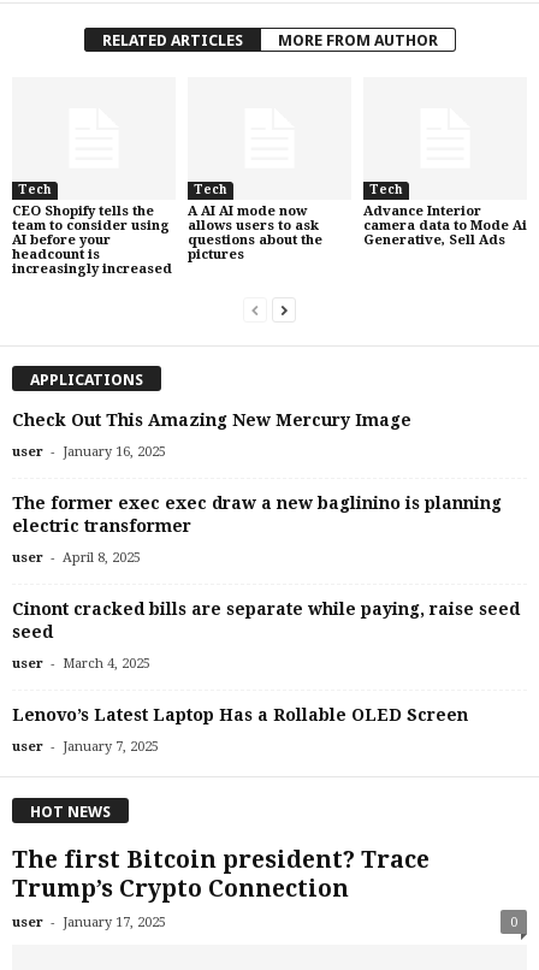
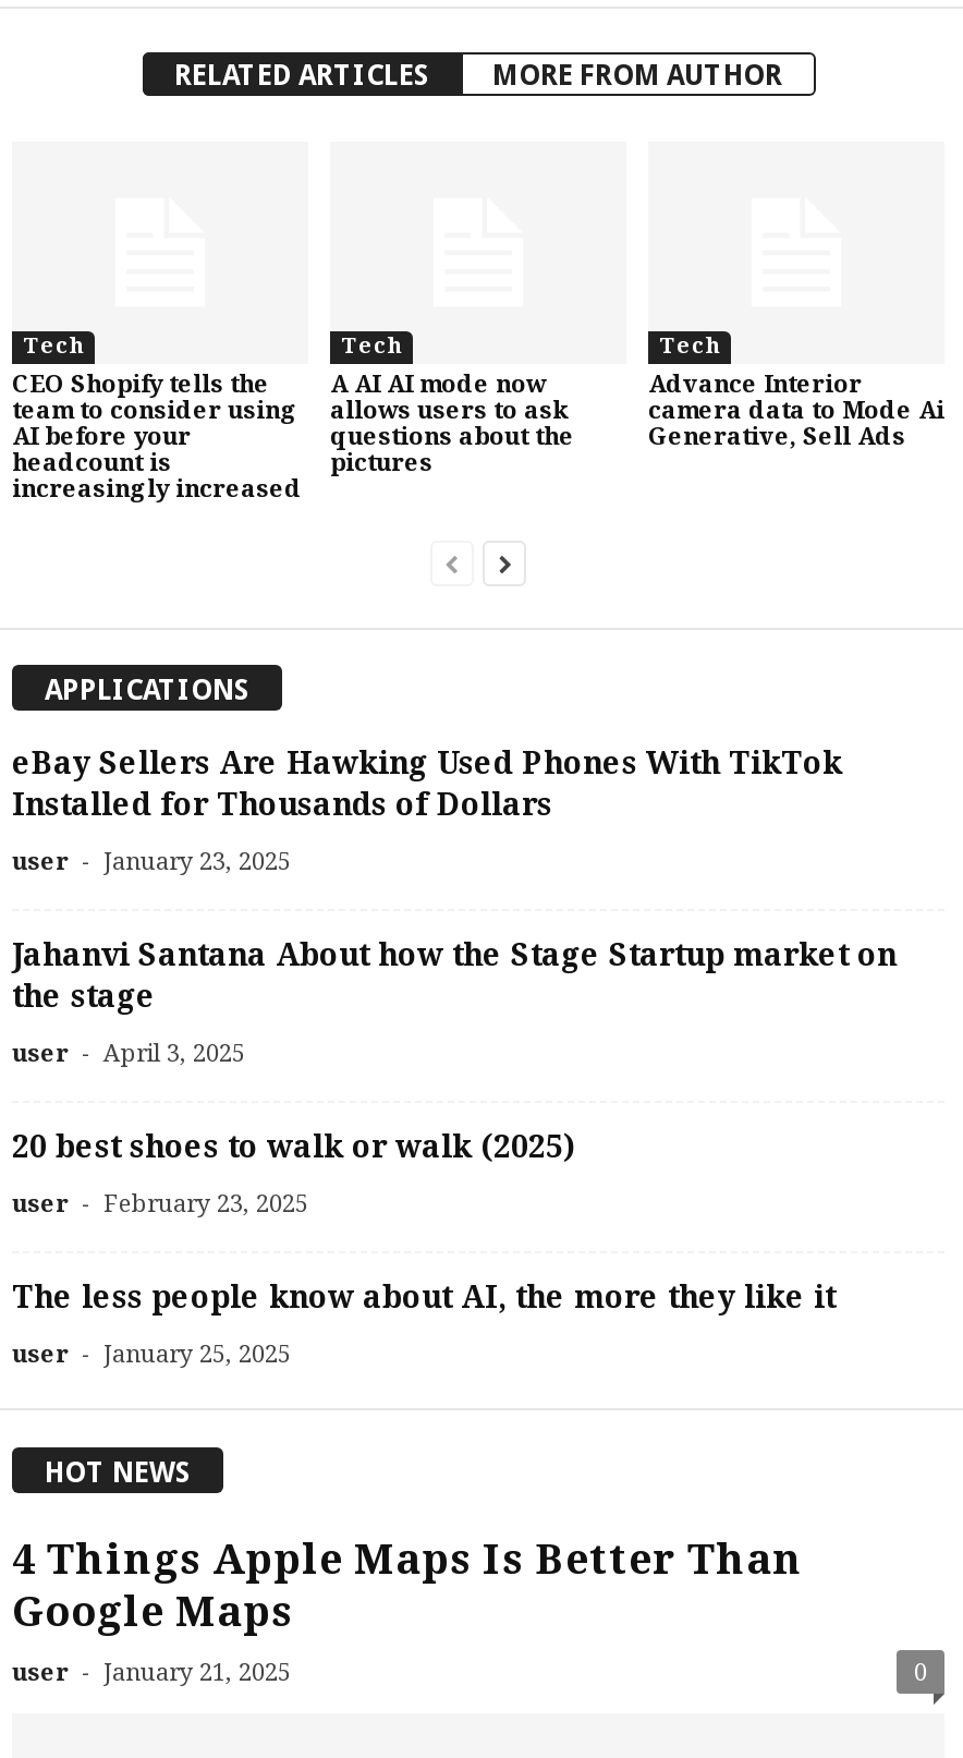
- Check Out This Amazing New Mercury Image
+ eBay Sellers Are Hawking Used Phones With TikTok
+ Installed for Thousands of Dollars

- user - January 16, 2025
+ user - January 23, 2025

- The former exec exec draw a new baglinino is planning
- electric transformer
+ Jahanvi Santana About how the Stage Startup market on
+ the stage

- user - April 8, 2025
+ user - April 3, 2025

- Cinont cracked bills are separate while paying, raise seed
- seed
+ 20 best shoes to walk or walk (2025)

- user - March 4, 2025
+ user - February 23, 2025

- Lenovo’s Latest Laptop Has a Rollable OLED Screen
+ The less people know about AI, the more they like it

- user - January 7, 2025
+ user - January 25, 2025

- The first Bitcoin president? Trace
- Trump’s Crypto Connection
- user - January 17, 2025
+ 4 Things Apple Maps Is Better Than
+ Google Maps
+ user - January 21, 2025
